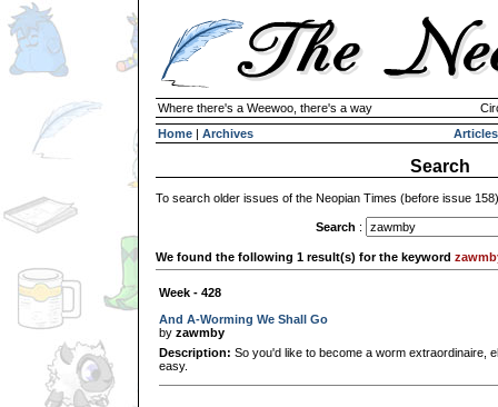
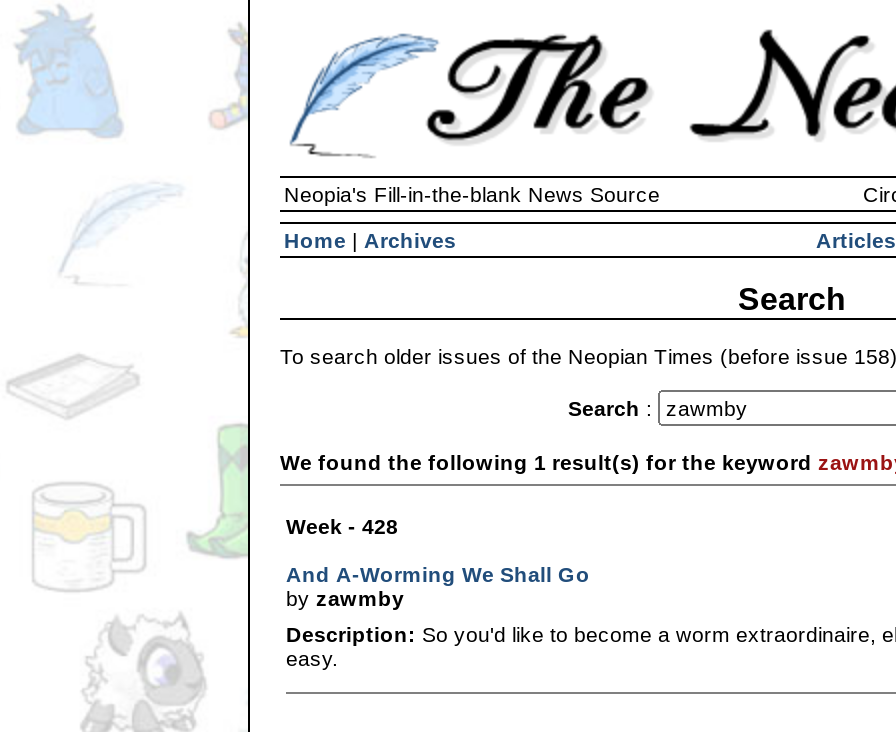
- Where there's a Weewoo, there's a way
+ Neopia's Fill-in-the-blank News Source
